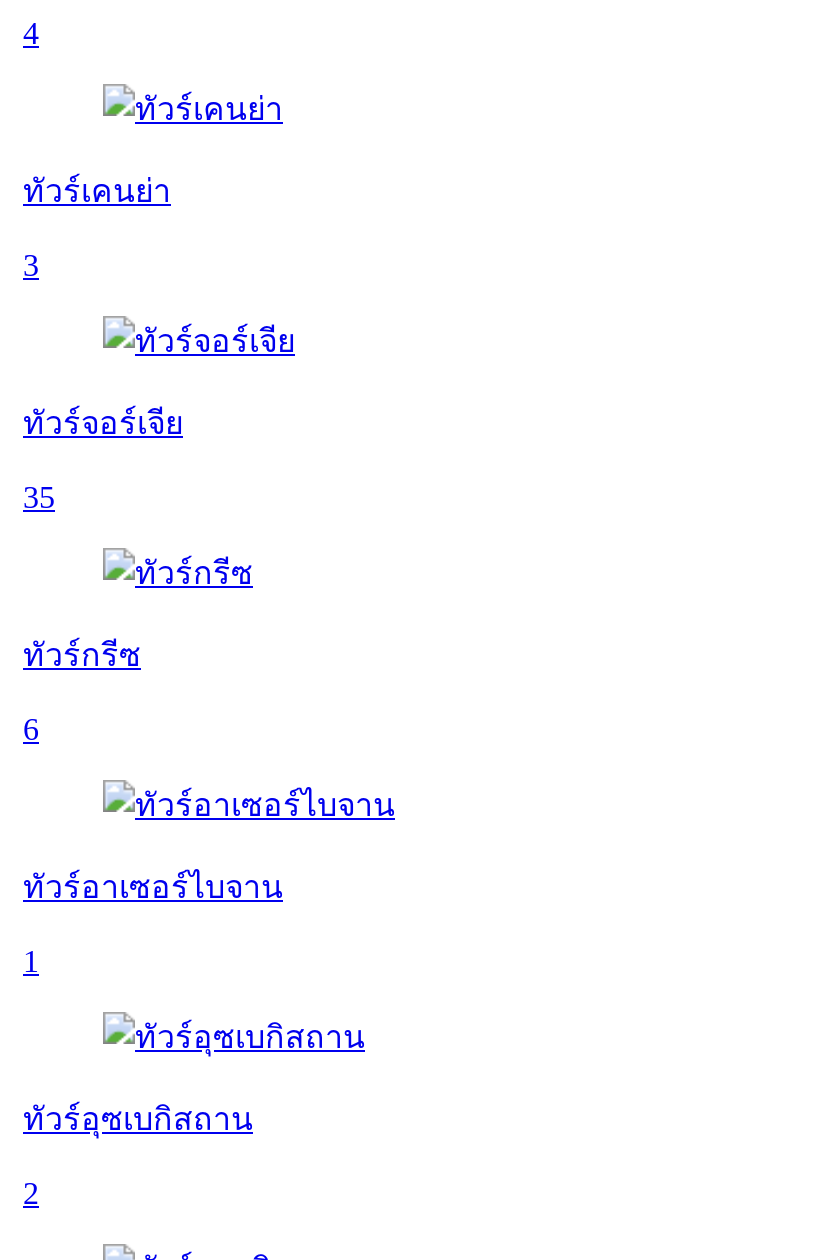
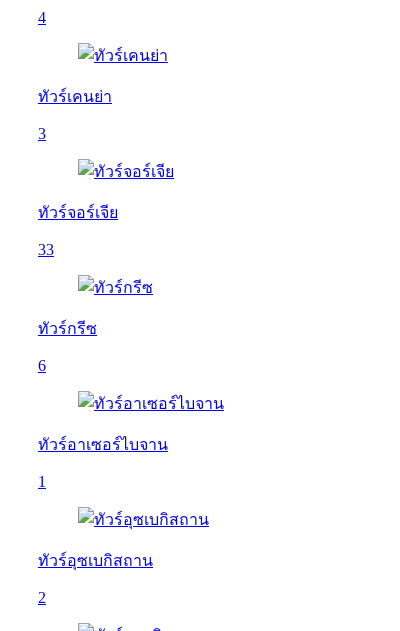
- 35
+ 33
